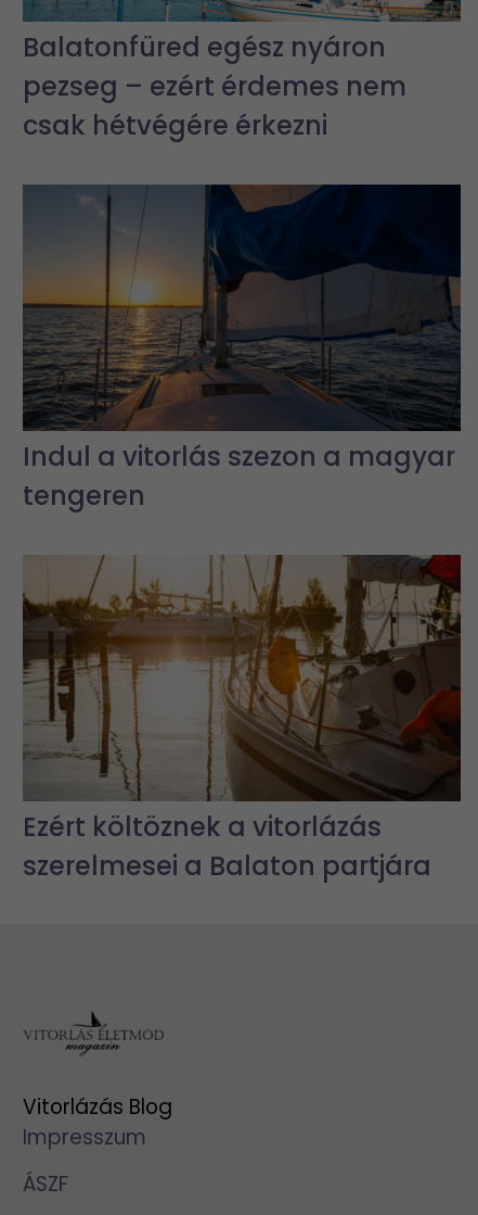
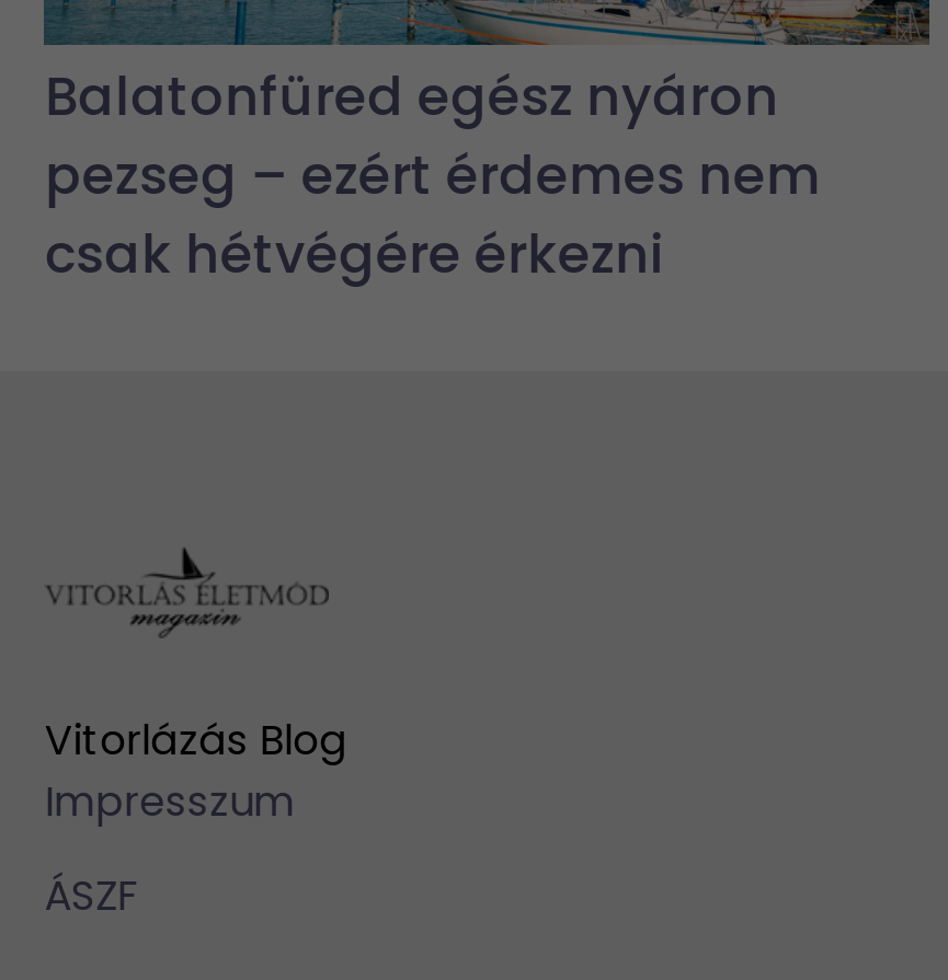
- [image]
- Indul a vitorlás szezon a magyar
- tengeren

- [image]
- Ezért költöznek a vitorlázás
- szerelmesei a Balaton partjára
